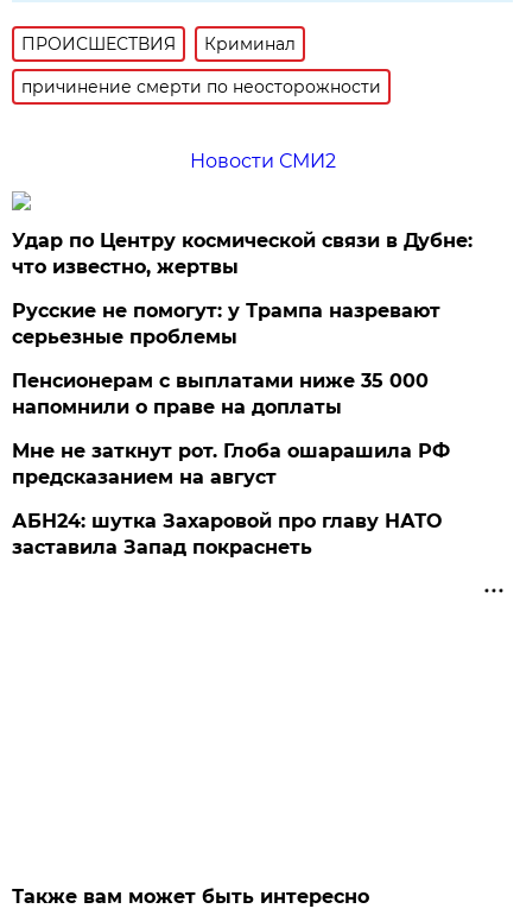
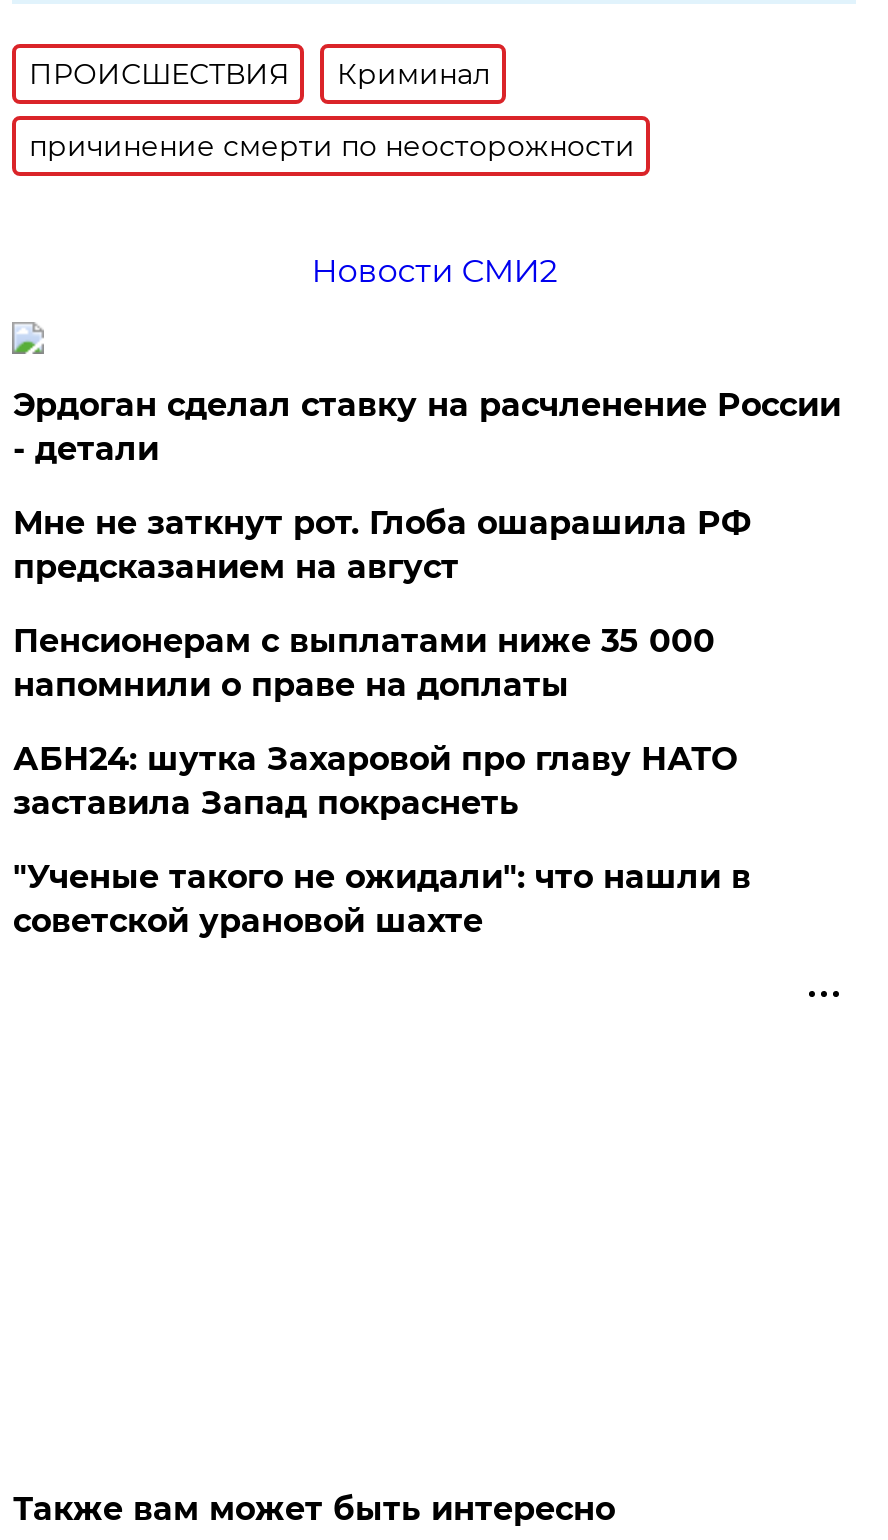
- Удар по Центру космической связи в Дубне:
- что известно, жертвы
+ Эрдоган сделал ставку на расчленение России
+ - детали

- Русские не помогут: у Трампа назревают
- серьезные проблемы

moved up: Мне не заткнут рот. Глоба ошарашила РФ | предсказанием на август

moved up: АБН24: шутка Захаровой про главу НАТО | заставила Запад покраснеть

+ "Ученые такого не ожидали": что нашли в
+ советской урановой шахте
